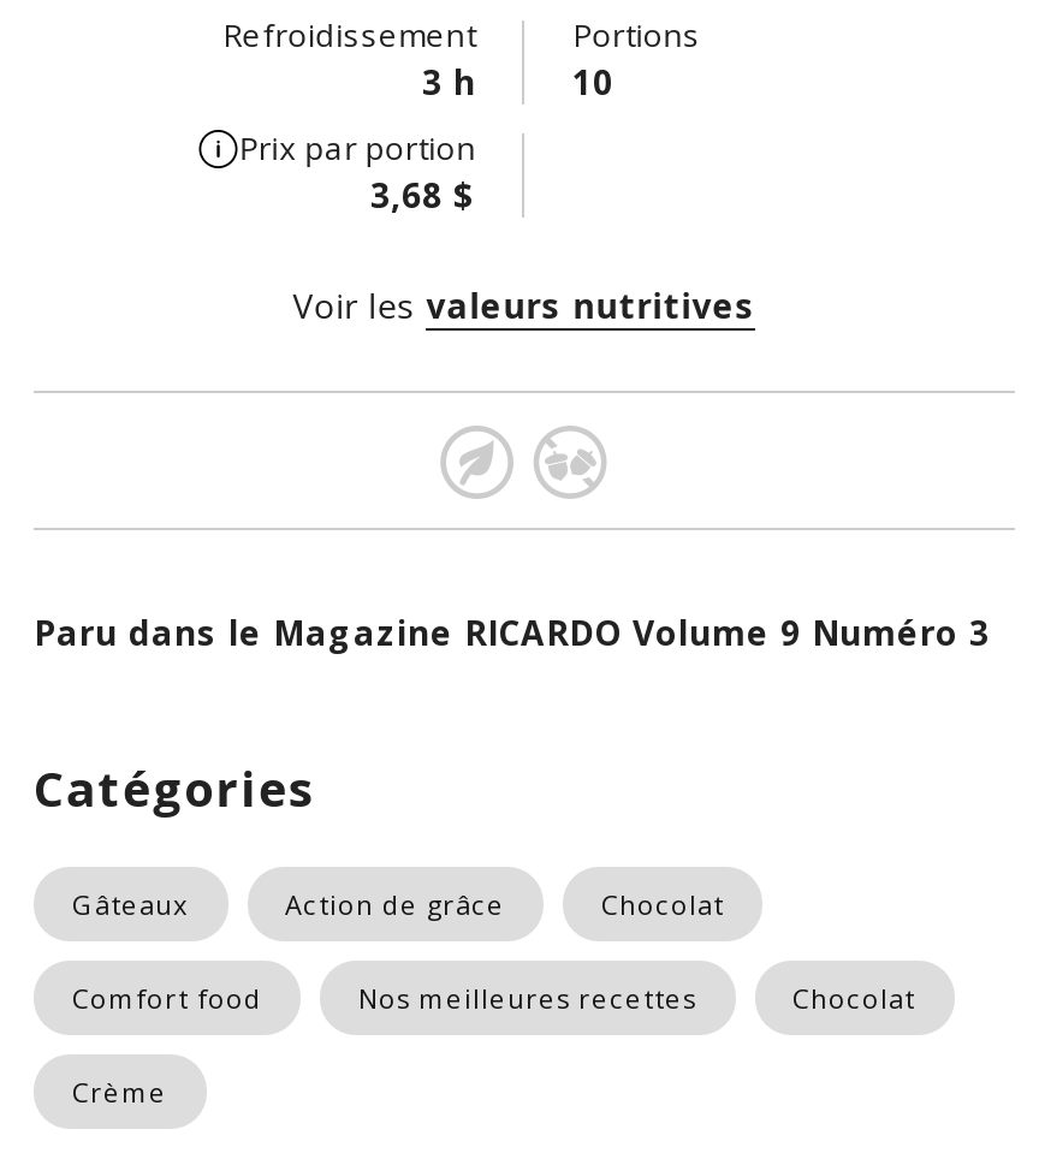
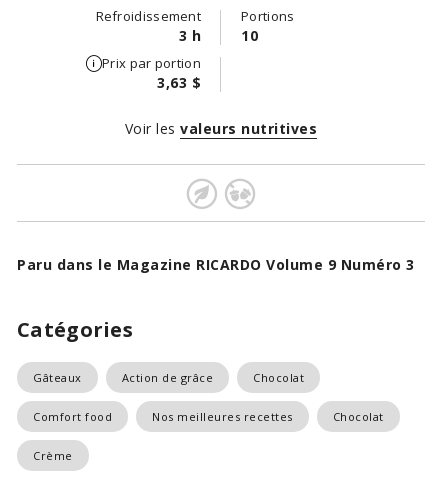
- 3,68 $
+ 3,63 $
